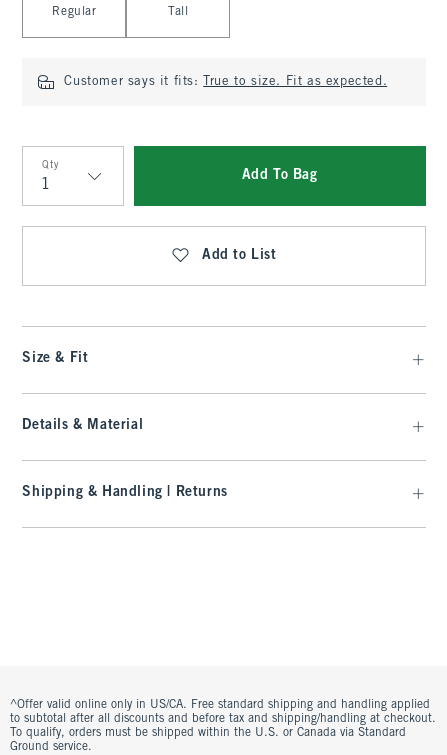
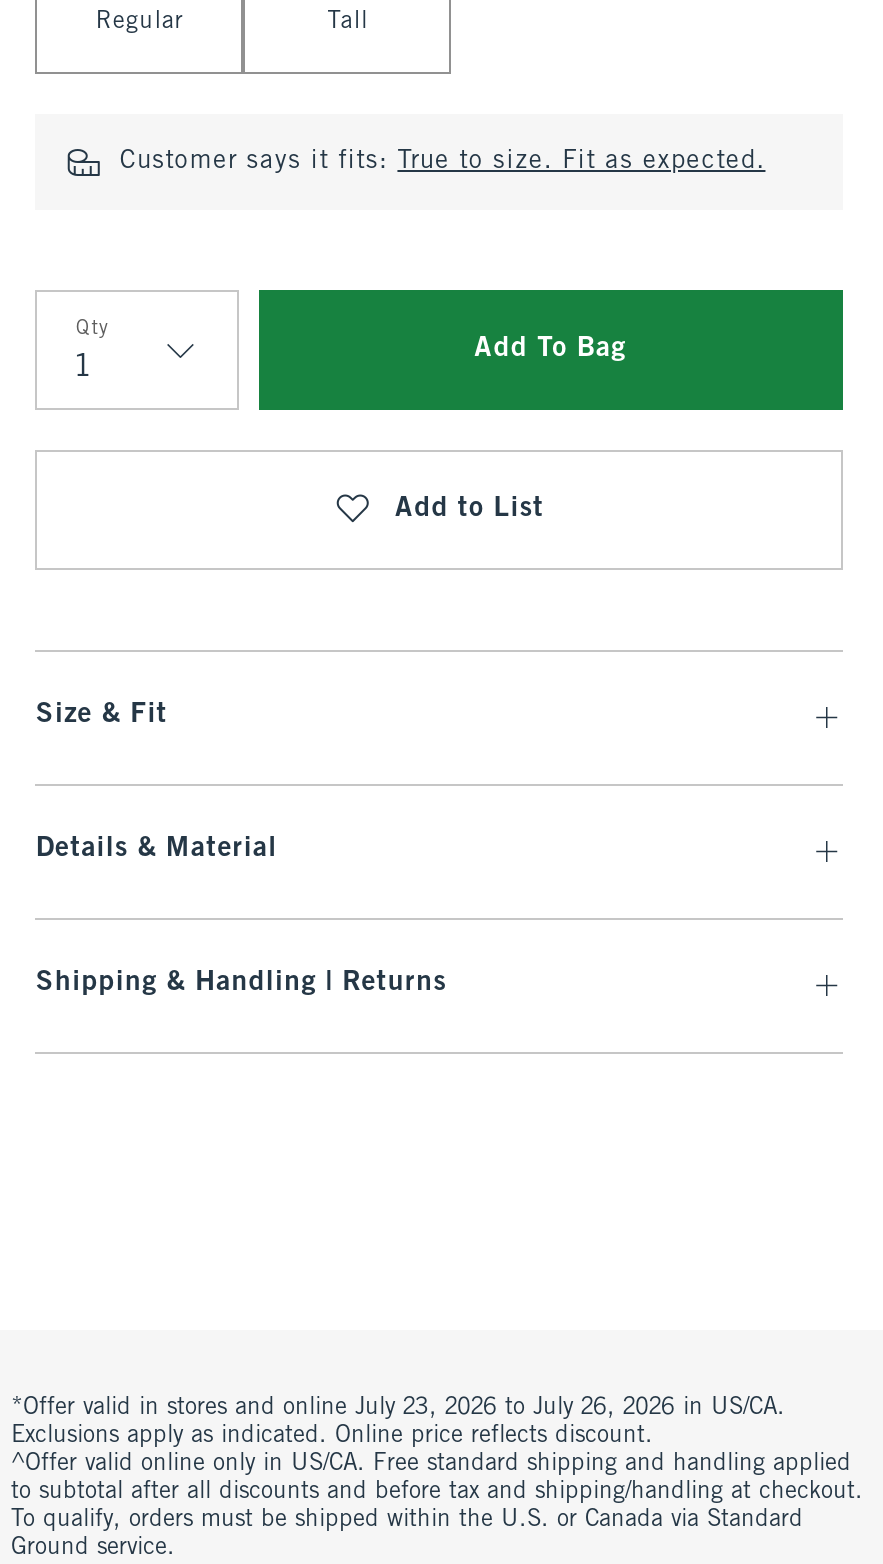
+ *Offer valid in stores and online July 23, 2026 to July 26, 2026 in US/CA.
+ Exclusions apply as indicated. Online price reflects discount.
